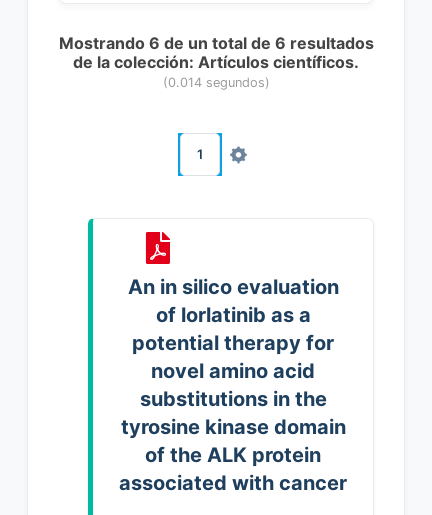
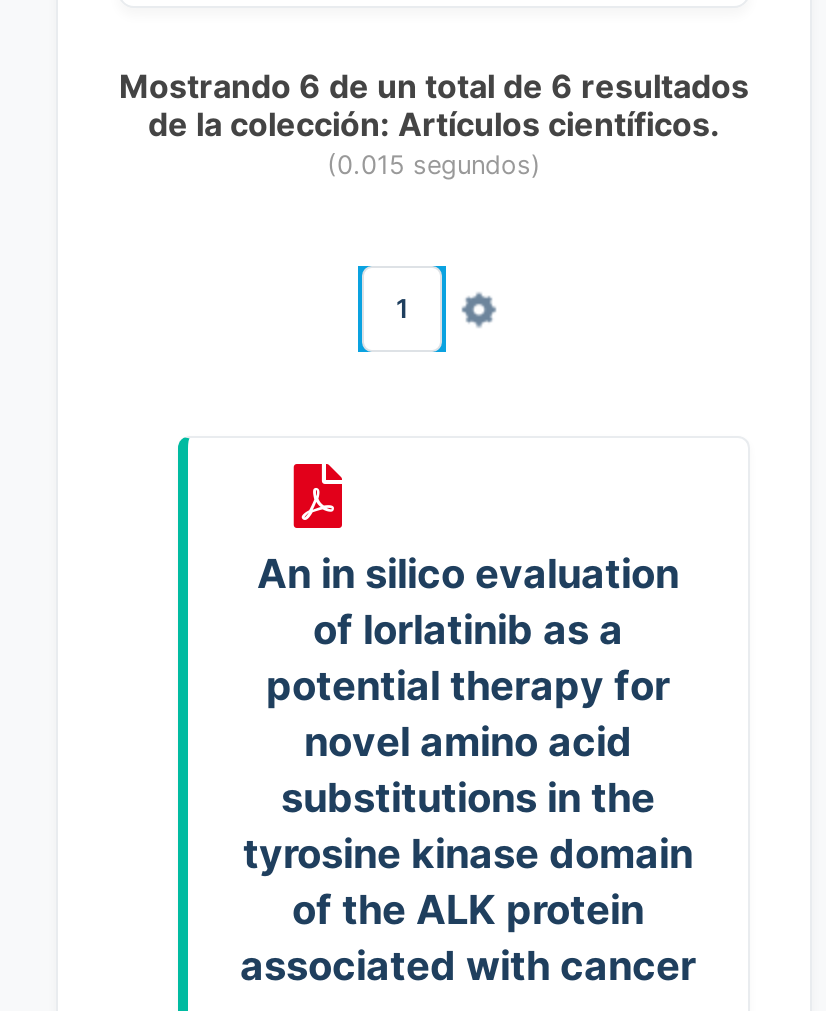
- (0.014 segundos)
+ (0.015 segundos)
